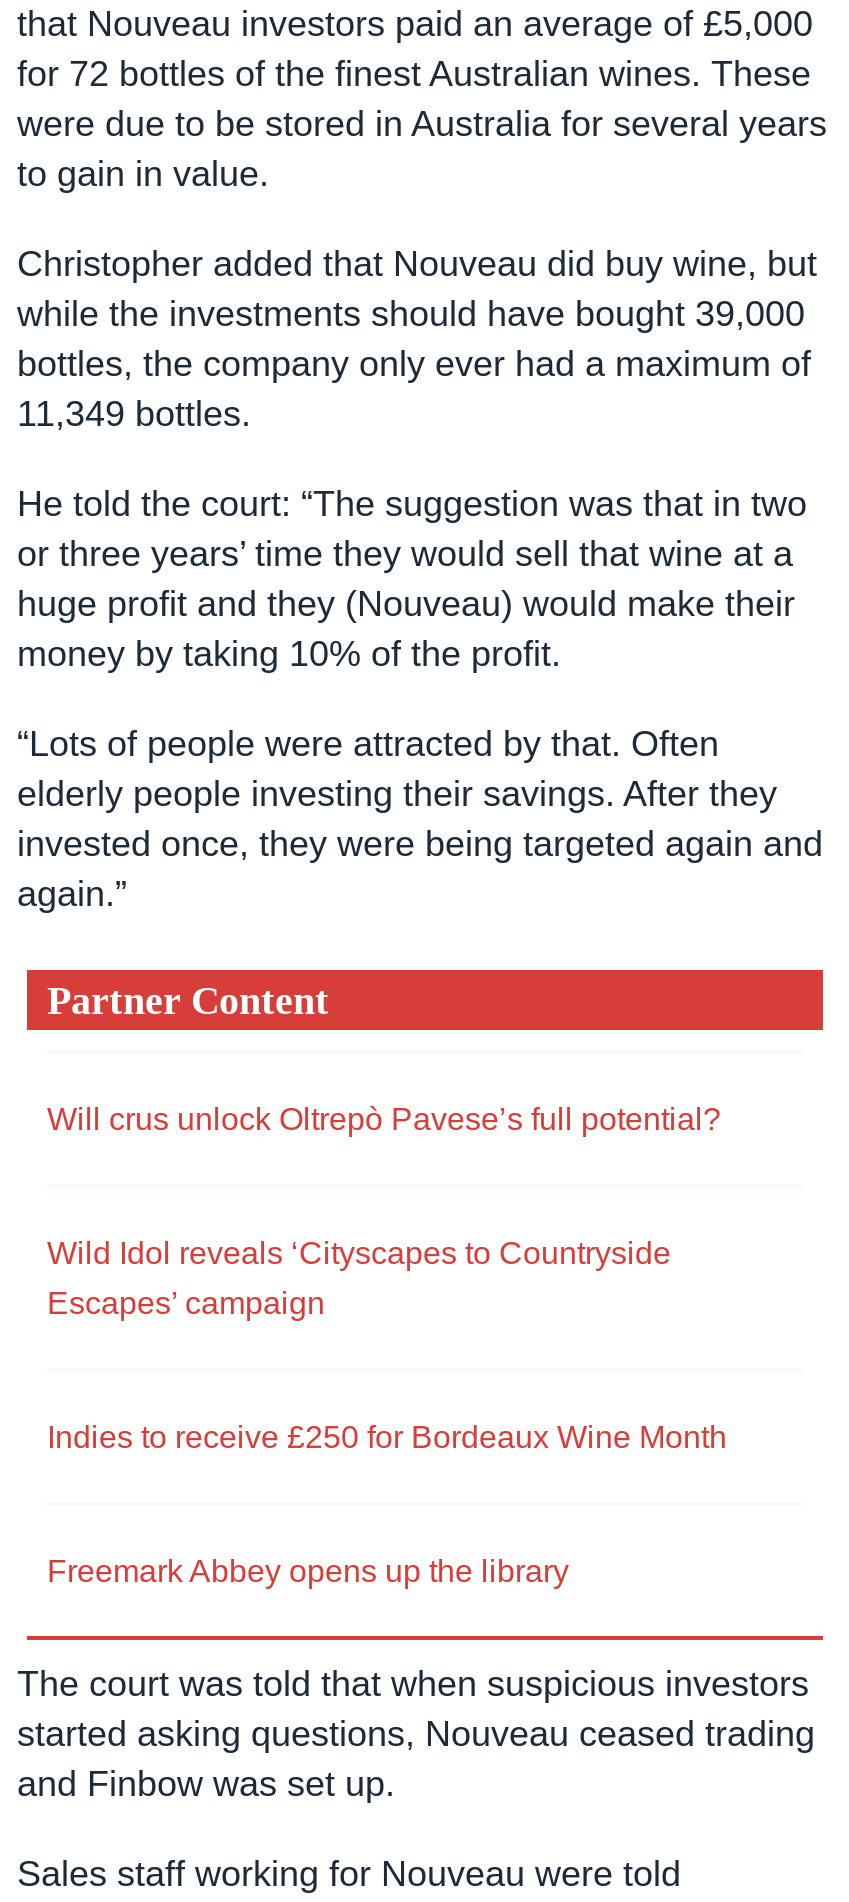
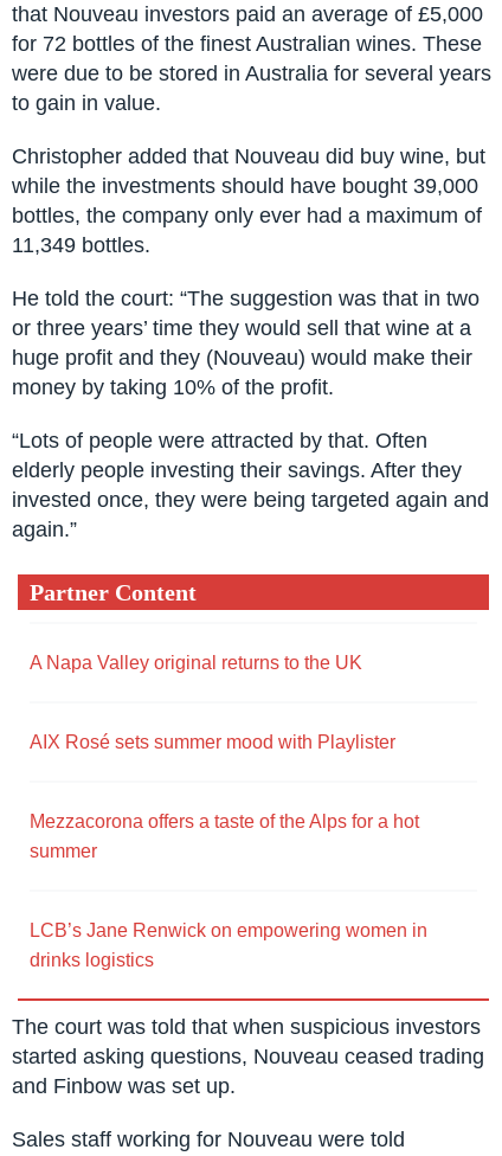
- Will crus unlock Oltrepò Pavese’s full potential?
+ A Napa Valley original returns to the UK

- Wild Idol reveals ‘Cityscapes to Countryside
- Escapes’ campaign
+ AIX Rosé sets summer mood with Playlister

- Indies to receive £250 for Bordeaux Wine Month
+ Mezzacorona offers a taste of the Alps for a hot
+ summer

- Freemark Abbey opens up the library
+ LCB’s Jane Renwick on empowering women in
+ drinks logistics
